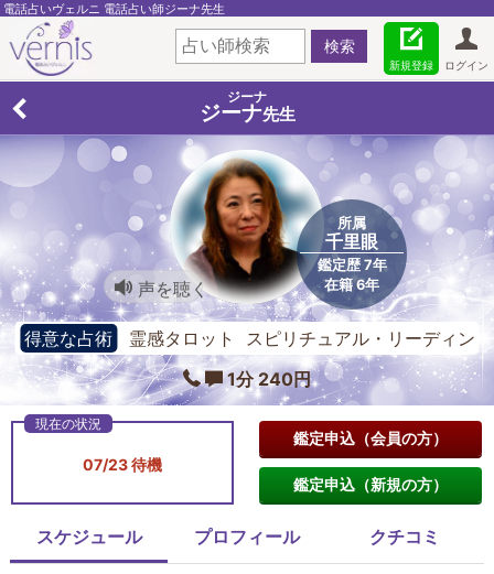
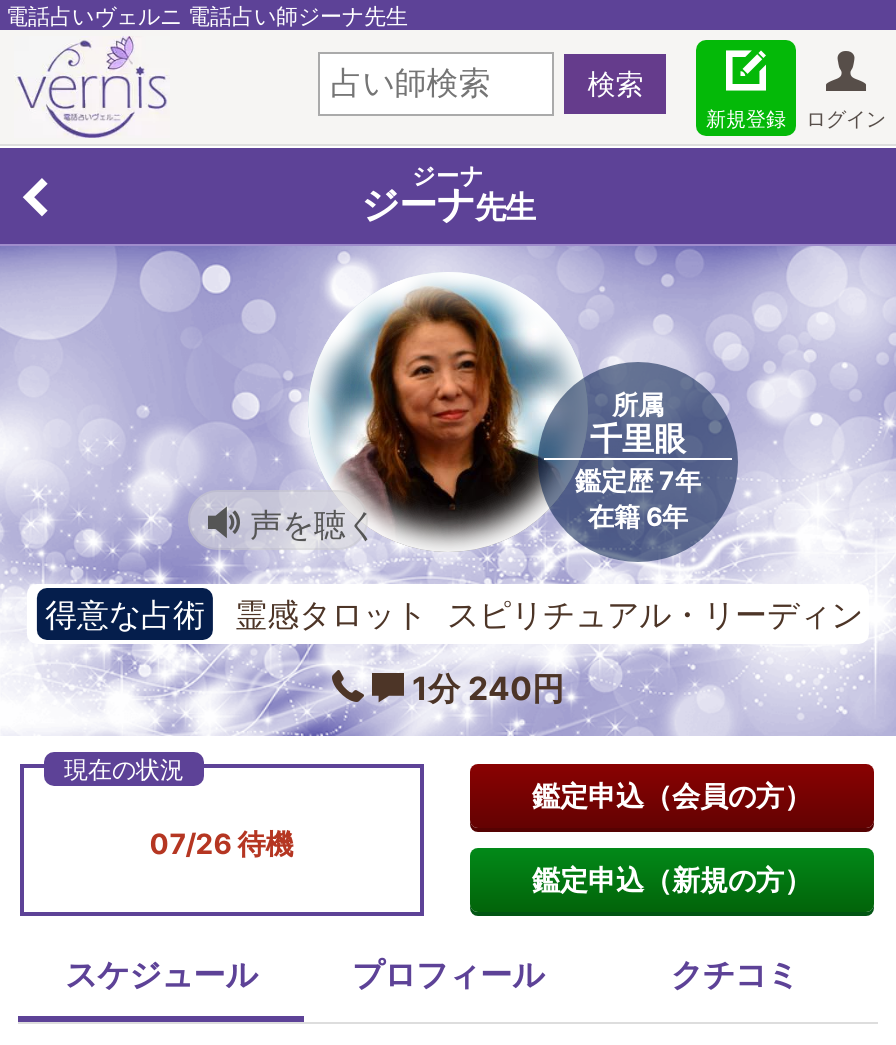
- 07/23 待機
+ 07/26 待機
